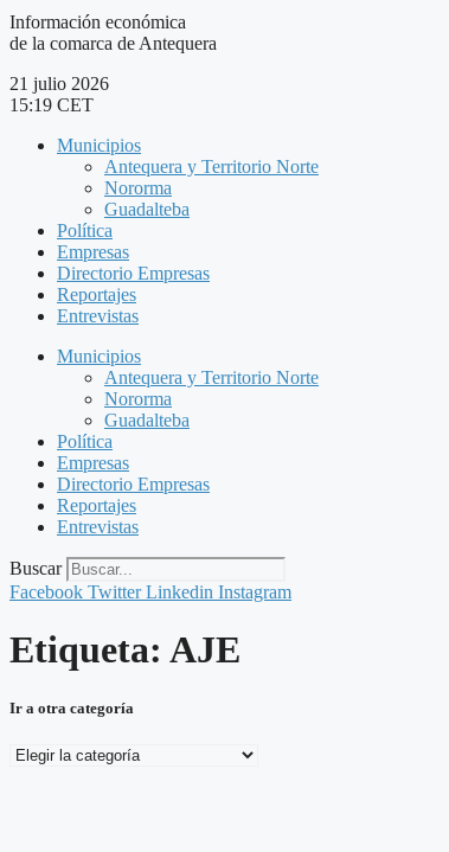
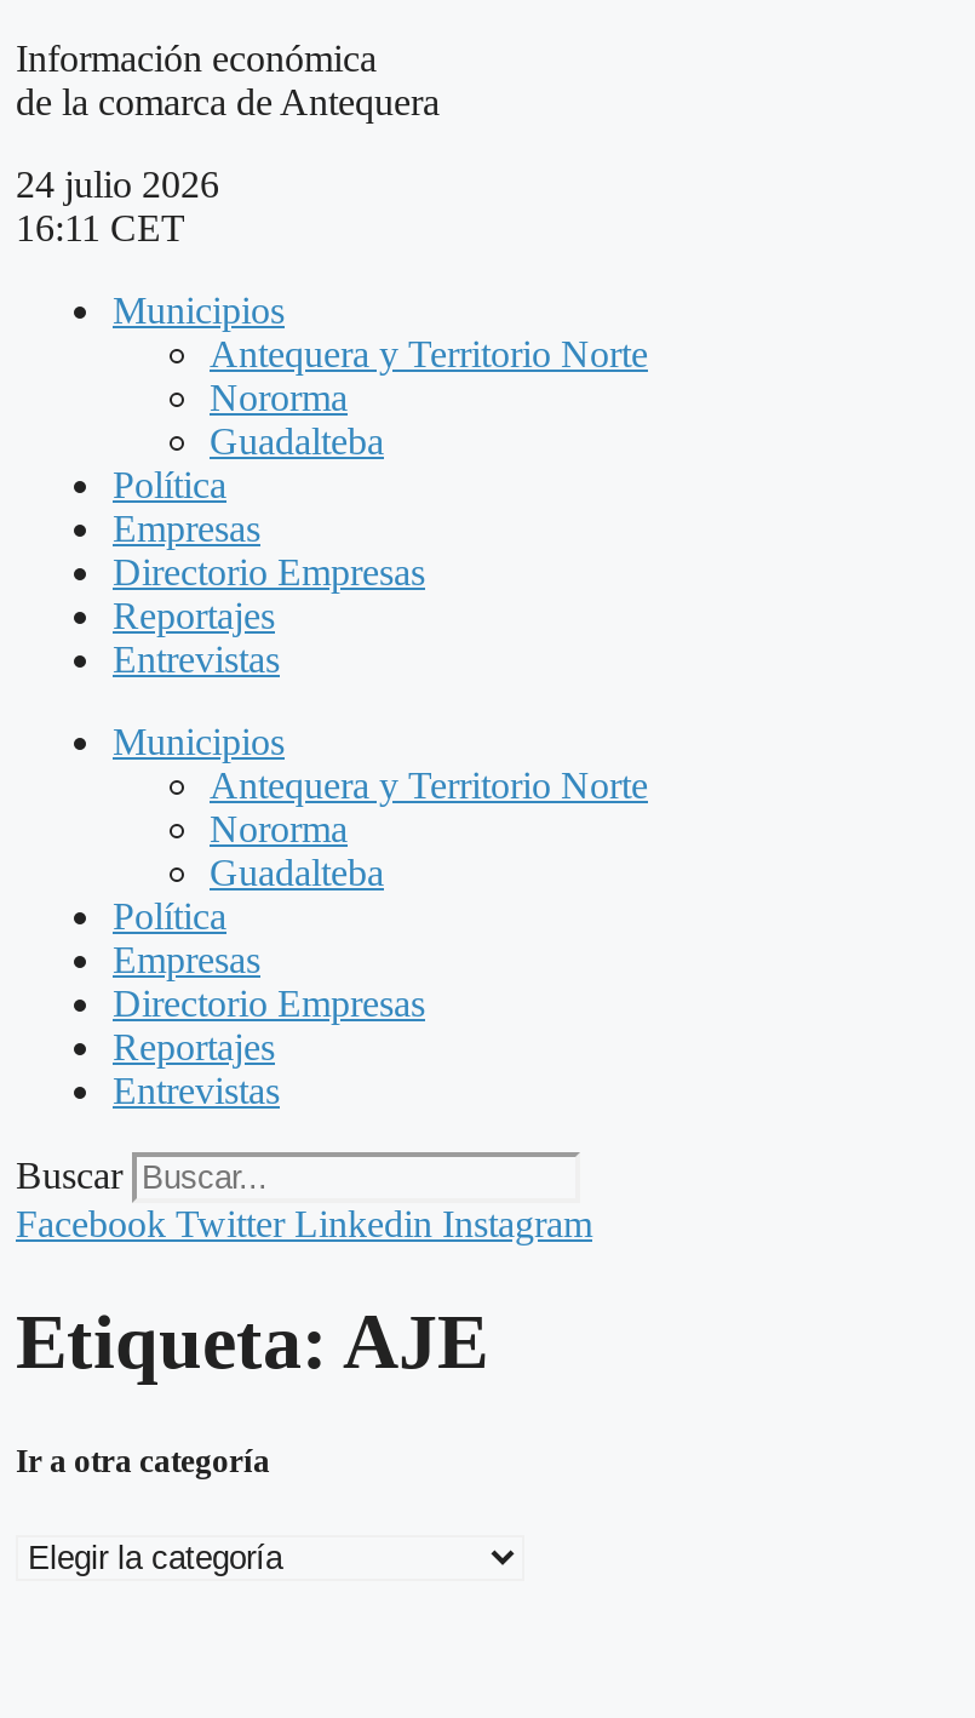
- 21 julio 2026
+ 24 julio 2026

- 15:19 CET
+ 16:11 CET
